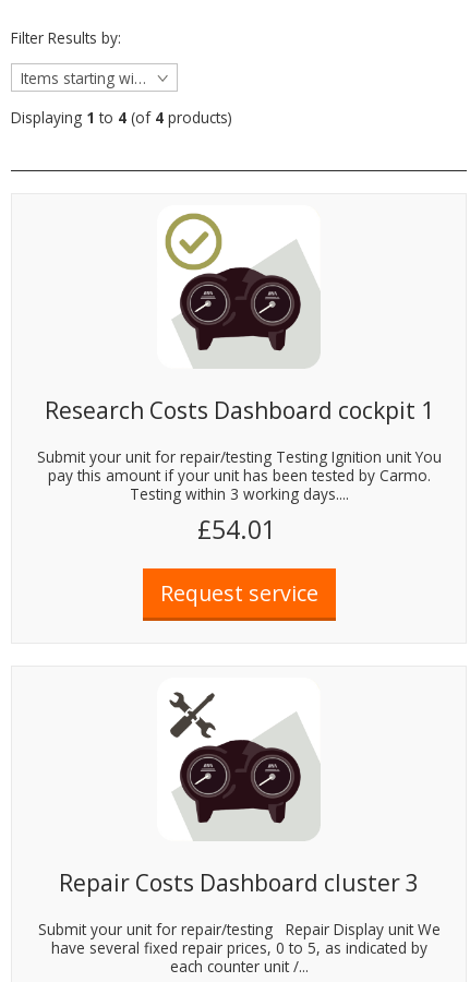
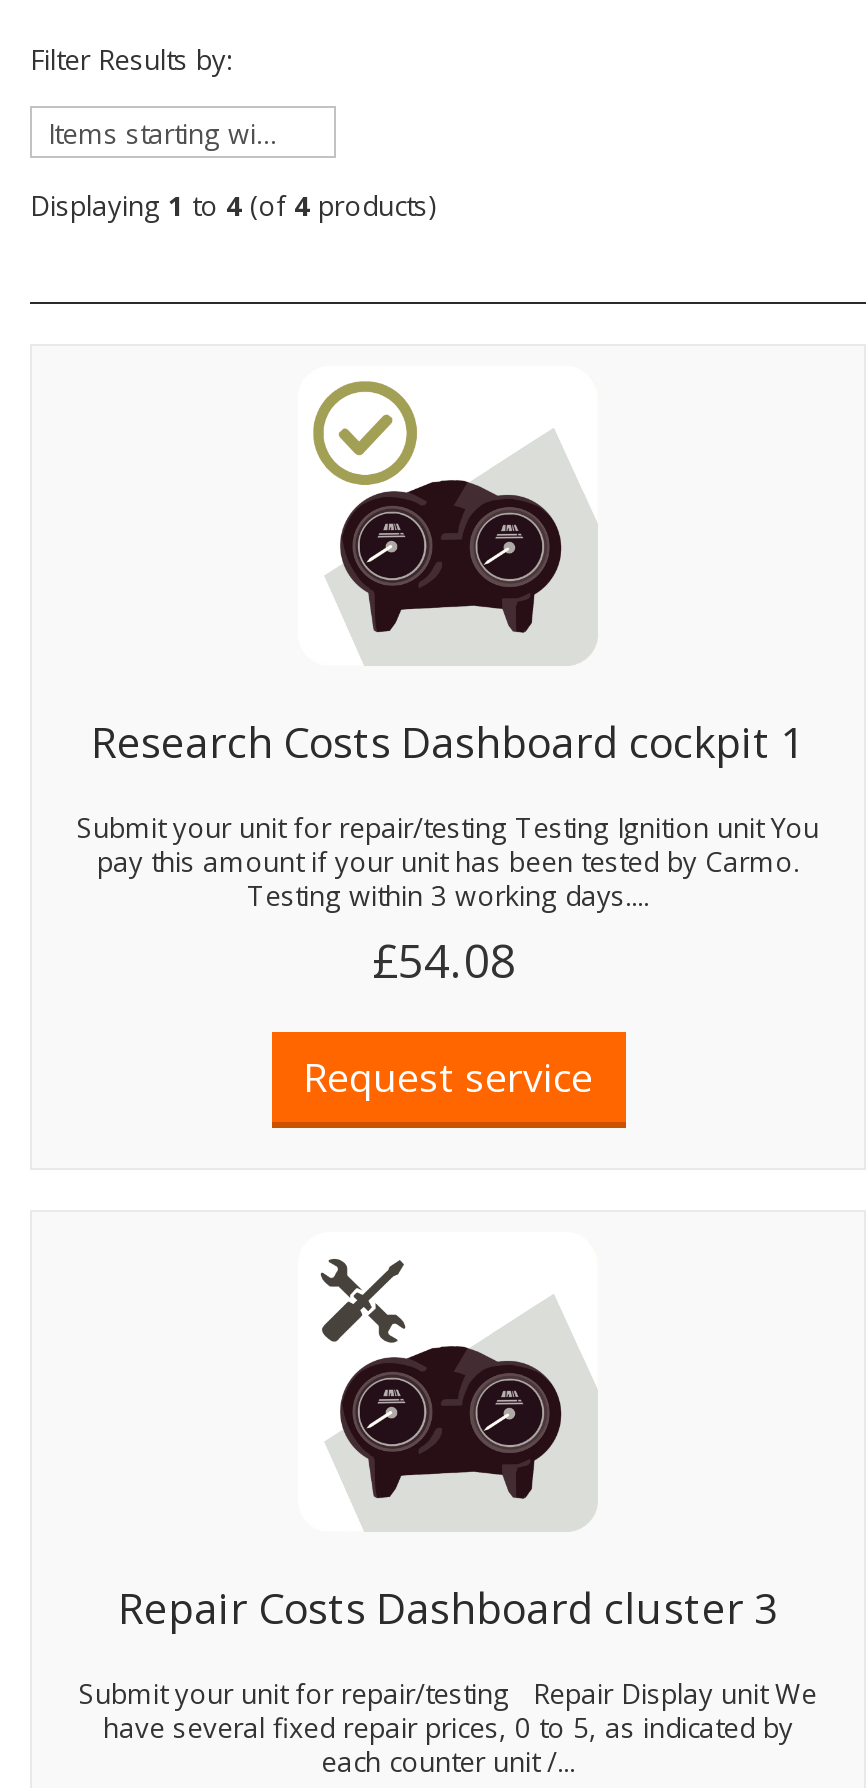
- £54.01
+ £54.08
